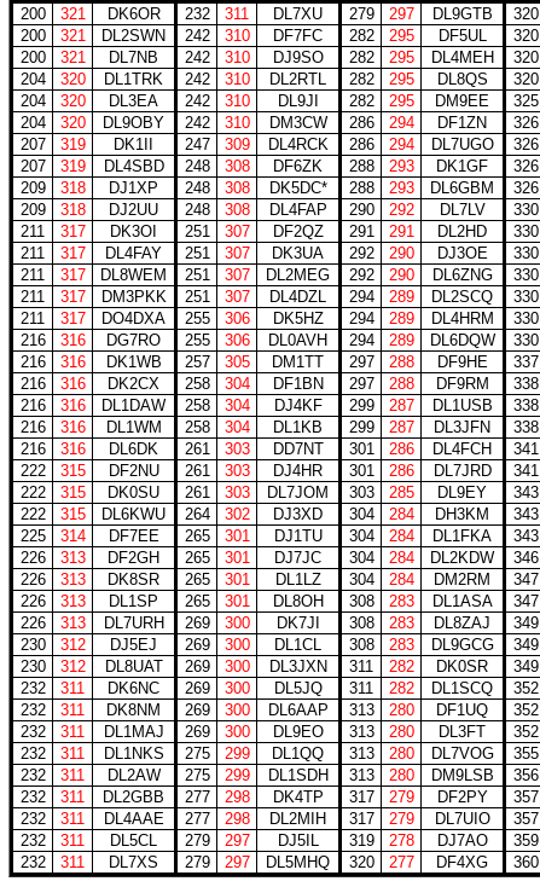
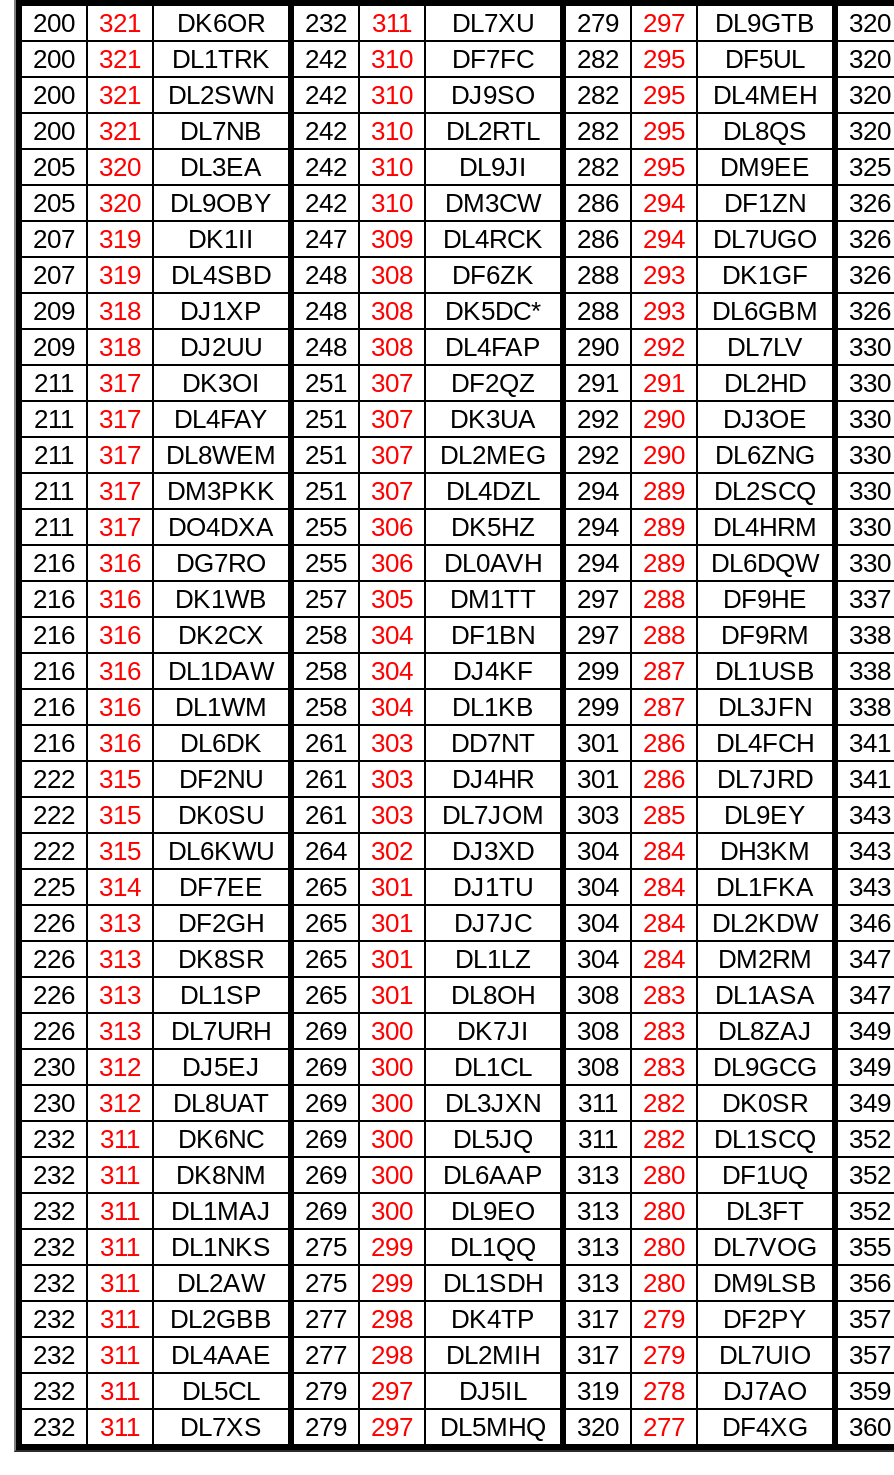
- 200 321 DL2SWN 242 310 DF7FC 282 295 DF5UL 320
+ 200 321 DL1TRK 242 310 DF7FC 282 295 DF5UL 320

- 200 321 DL7NB 242 310 DJ9SO 282 295 DL4MEH 320
+ 200 321 DL2SWN 242 310 DJ9SO 282 295 DL4MEH 320

- 204
- 320
- DL1TRK
+ 200
+ 321
+ DL7NB

- 204 320 DL3EA 242 310 DL9JI 282 295 DM9EE 325
+ 205 320 DL3EA 242 310 DL9JI 282 295 DM9EE 325

- 204 320 DL9OBY 242 310 DM3CW 286 294 DF1ZN 326
+ 205 320 DL9OBY 242 310 DM3CW 286 294 DF1ZN 326
